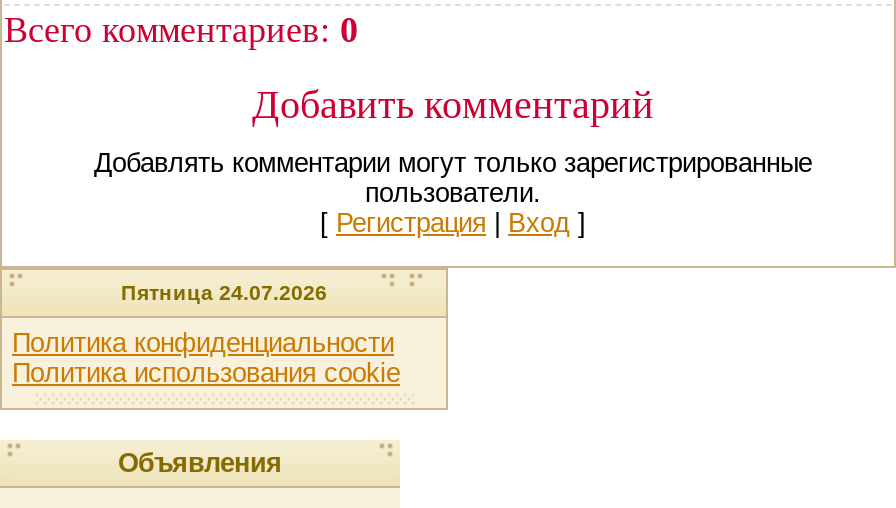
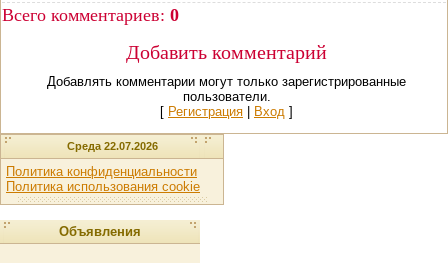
- Пятница 24.07.2026
+ Среда 22.07.2026
